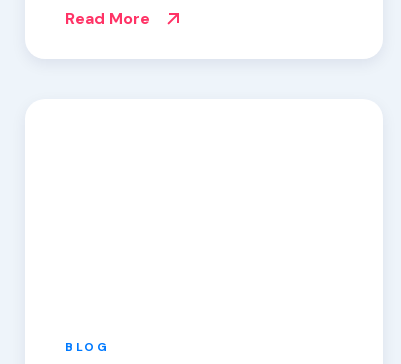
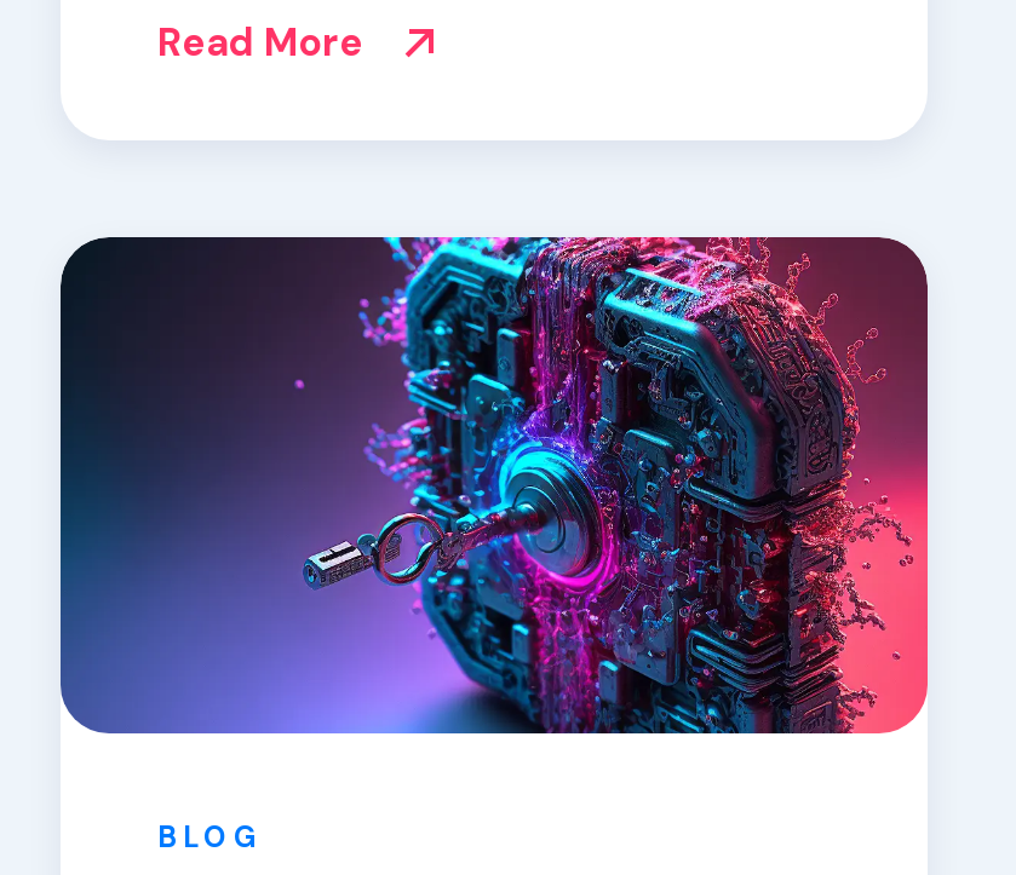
+ [image]
